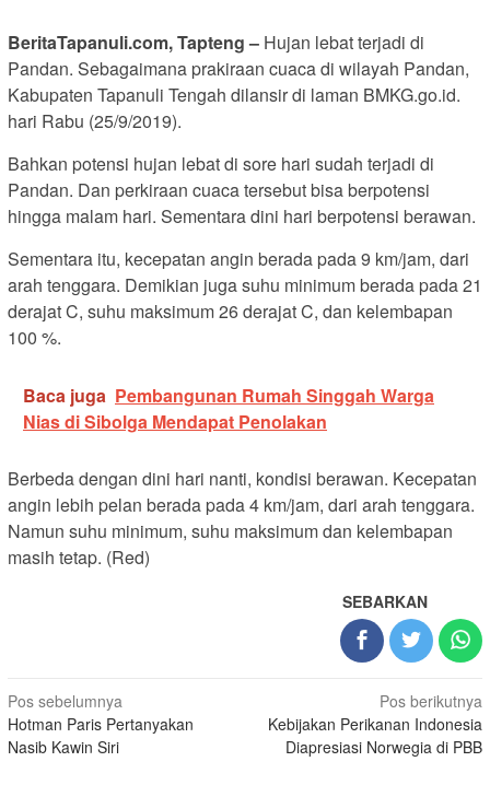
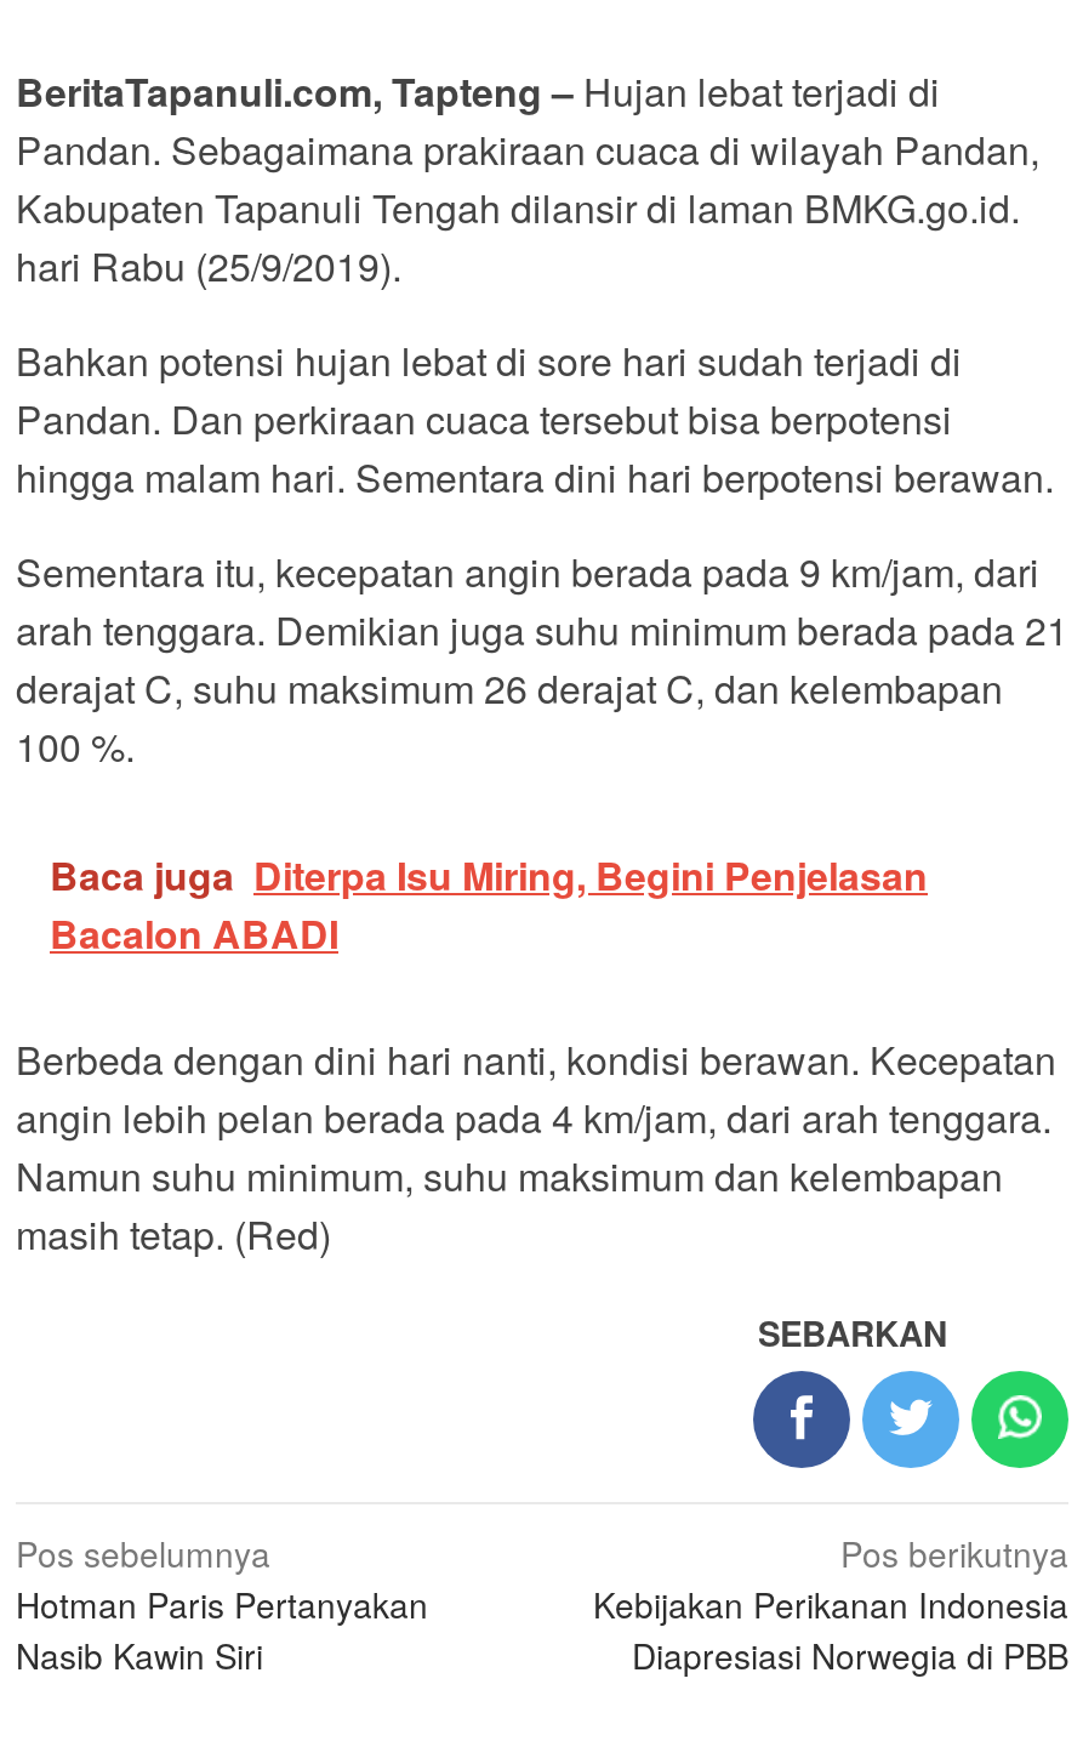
- Baca juga Pembangunan Rumah Singgah Warga
- Nias di Sibolga Mendapat Penolakan
+ Baca juga Diterpa Isu Miring, Begini Penjelasan
+ Bacalon ABADI
